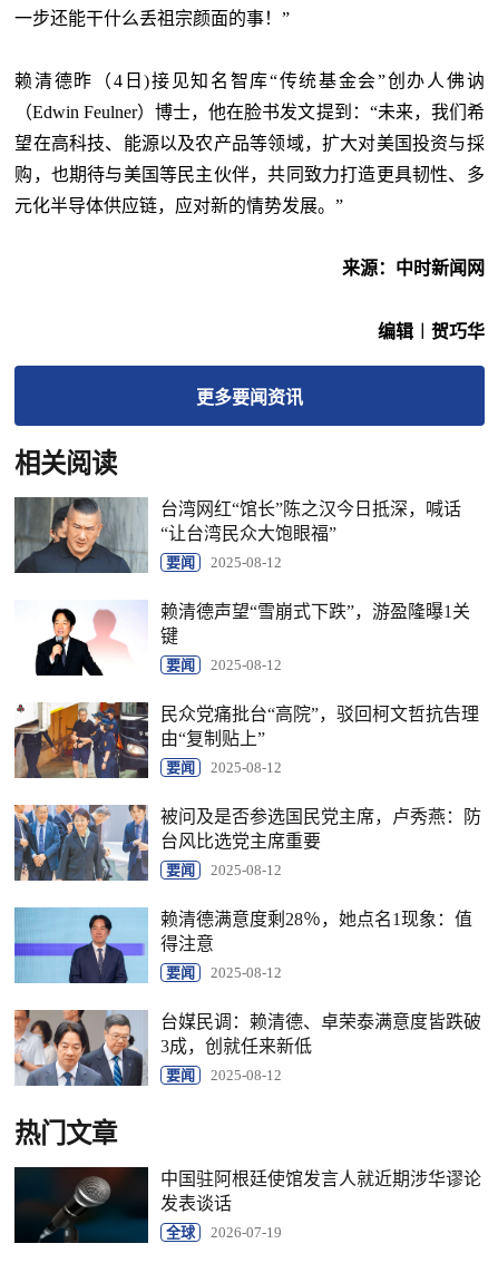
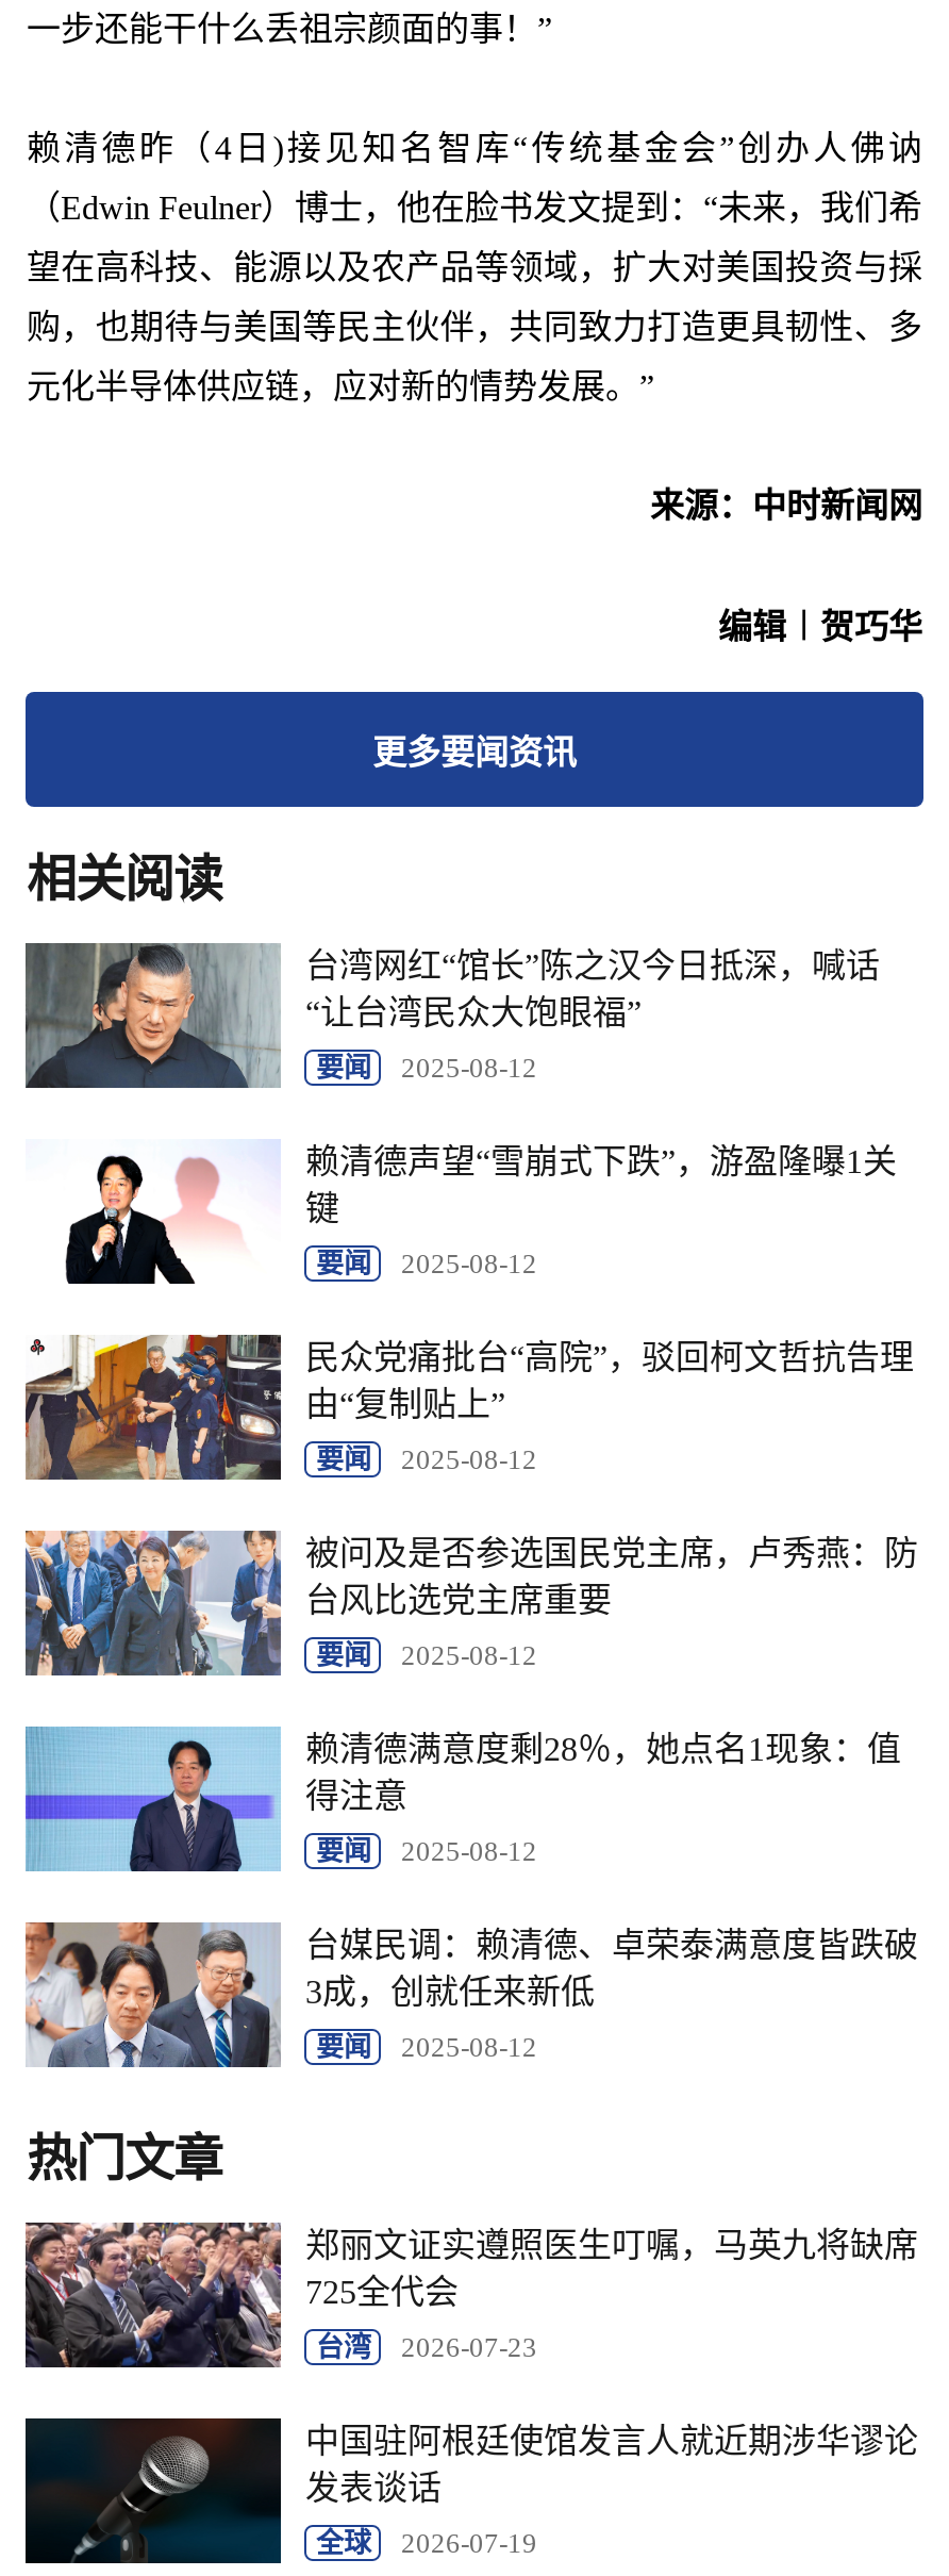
+ [image]
+ 郑丽文证实遵照医生叮嘱，马英九将缺席
+ 725全代会
+ 台湾
+ 2026-07-23
